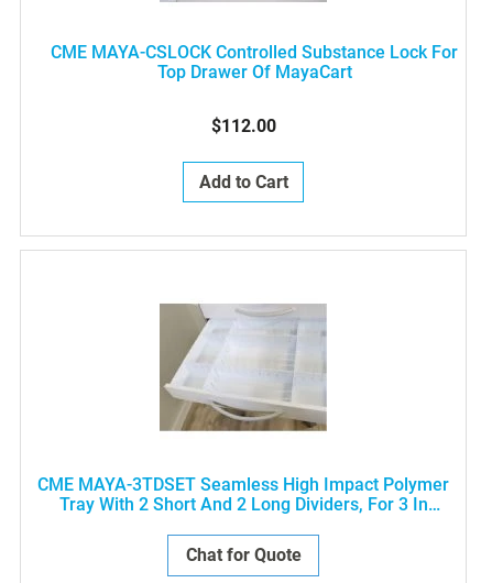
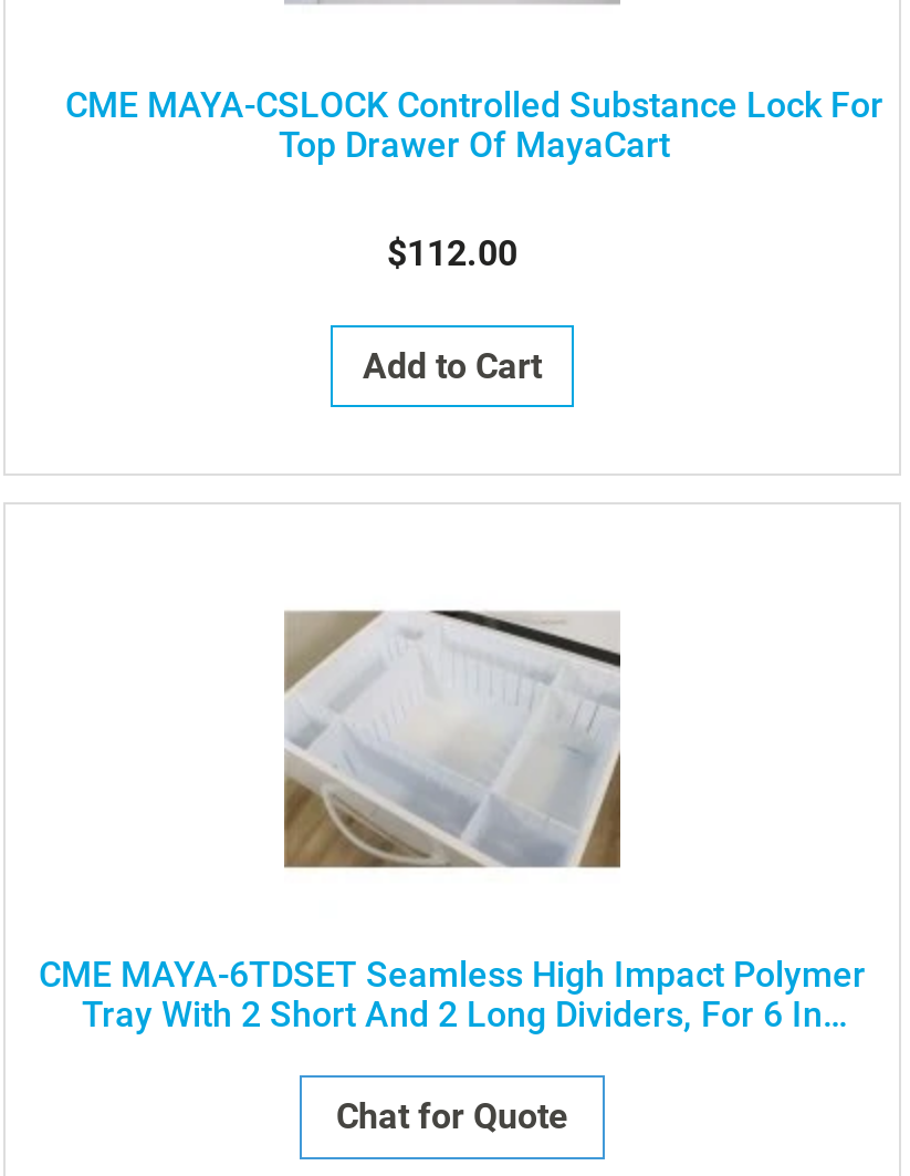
- [image]
- CME MAYA-3TDSET Seamless High Impact Polymer
+ [image]
+ CME MAYA-6TDSET Seamless High Impact Polymer

- Tray With 2 Short And 2 Long Dividers, For 3 In
+ Tray With 2 Short And 2 Long Dividers, For 6 In
